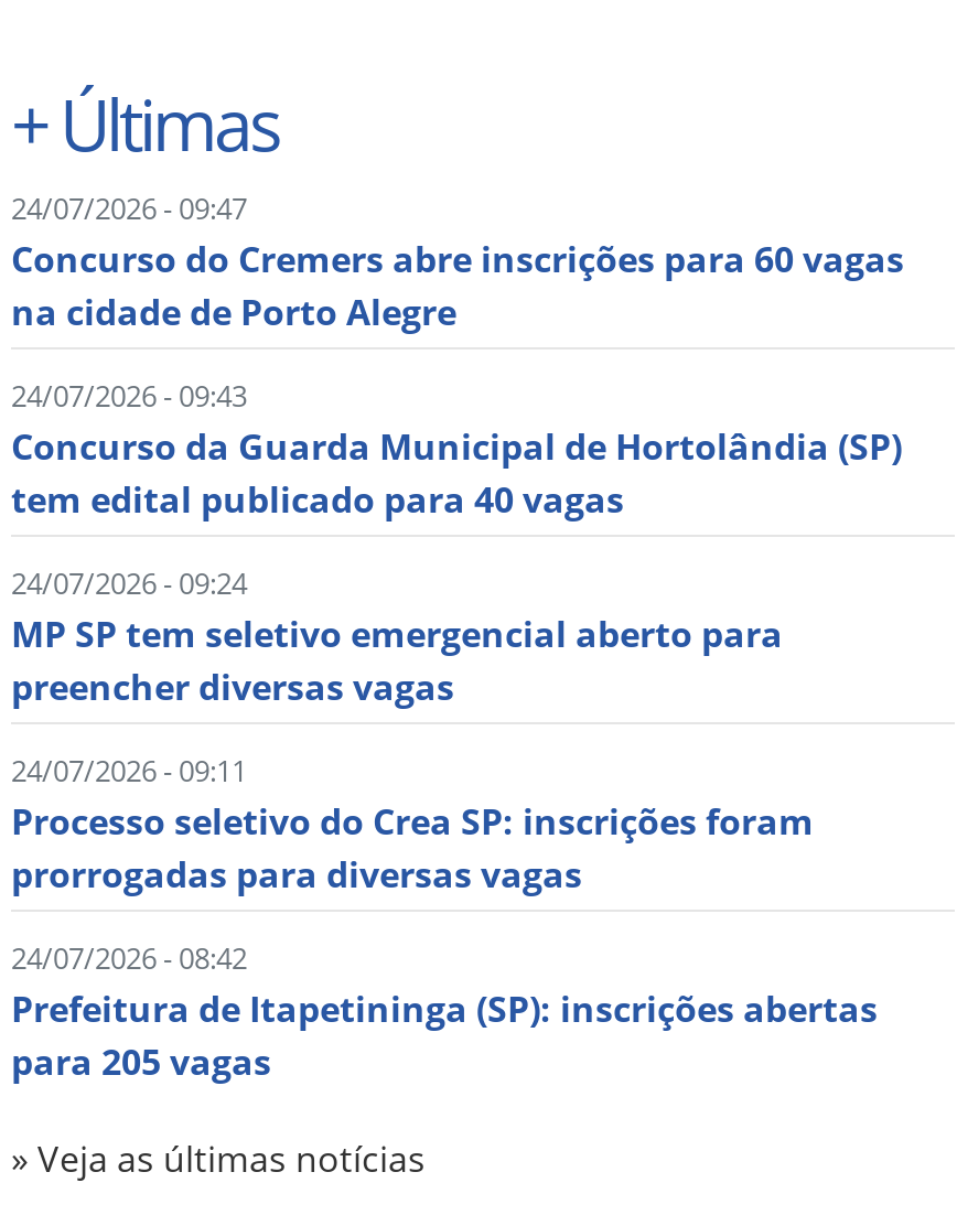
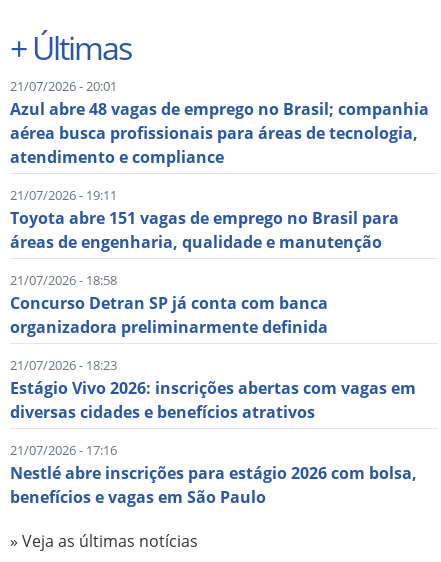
- 24/07/2026 - 09:47
- Concurso do Cremers abre inscrições para 60 vagas
- na cidade de Porto Alegre
+ 21/07/2026 - 20:01
+ Azul abre 48 vagas de emprego no Brasil; companhia
+ aérea busca profissionais para áreas de tecnologia,
+ atendimento e compliance

- 24/07/2026 - 09:43
- Concurso da Guarda Municipal de Hortolândia (SP)
- tem edital publicado para 40 vagas
+ 21/07/2026 - 19:11
+ Toyota abre 151 vagas de emprego no Brasil para
+ áreas de engenharia, qualidade e manutenção

- 24/07/2026 - 09:24
- MP SP tem seletivo emergencial aberto para
- preencher diversas vagas
+ 21/07/2026 - 18:58
+ Concurso Detran SP já conta com banca
+ organizadora preliminarmente definida

- 24/07/2026 - 09:11
- Processo seletivo do Crea SP: inscrições foram
- prorrogadas para diversas vagas
+ 21/07/2026 - 18:23
+ Estágio Vivo 2026: inscrições abertas com vagas em
+ diversas cidades e benefícios atrativos

- 24/07/2026 - 08:42
- Prefeitura de Itapetininga (SP): inscrições abertas
- para 205 vagas
+ 21/07/2026 - 17:16
+ Nestlé abre inscrições para estágio 2026 com bolsa,
+ benefícios e vagas em São Paulo
